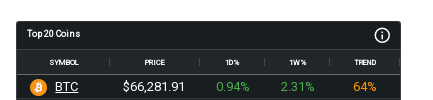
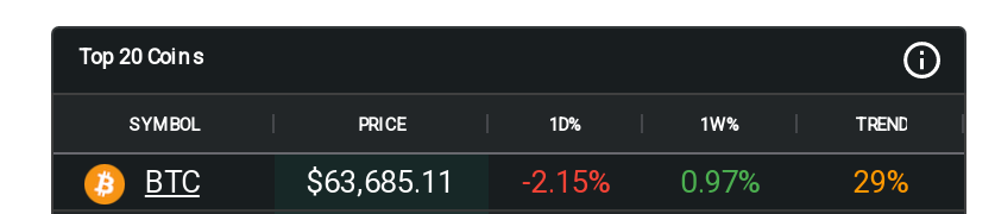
- $66,281.91
+ $63,685.11

- 0.94%
+ -2.15%

- 2.31%
+ 0.97%

- 64%
+ 29%
